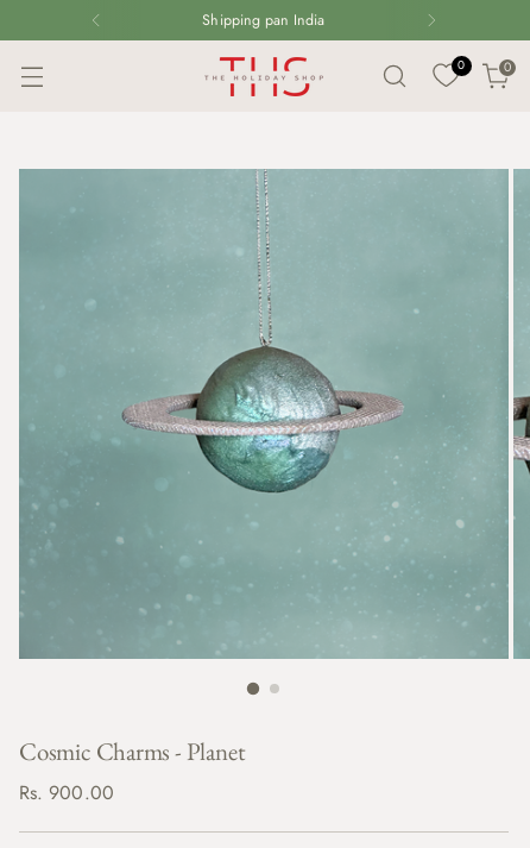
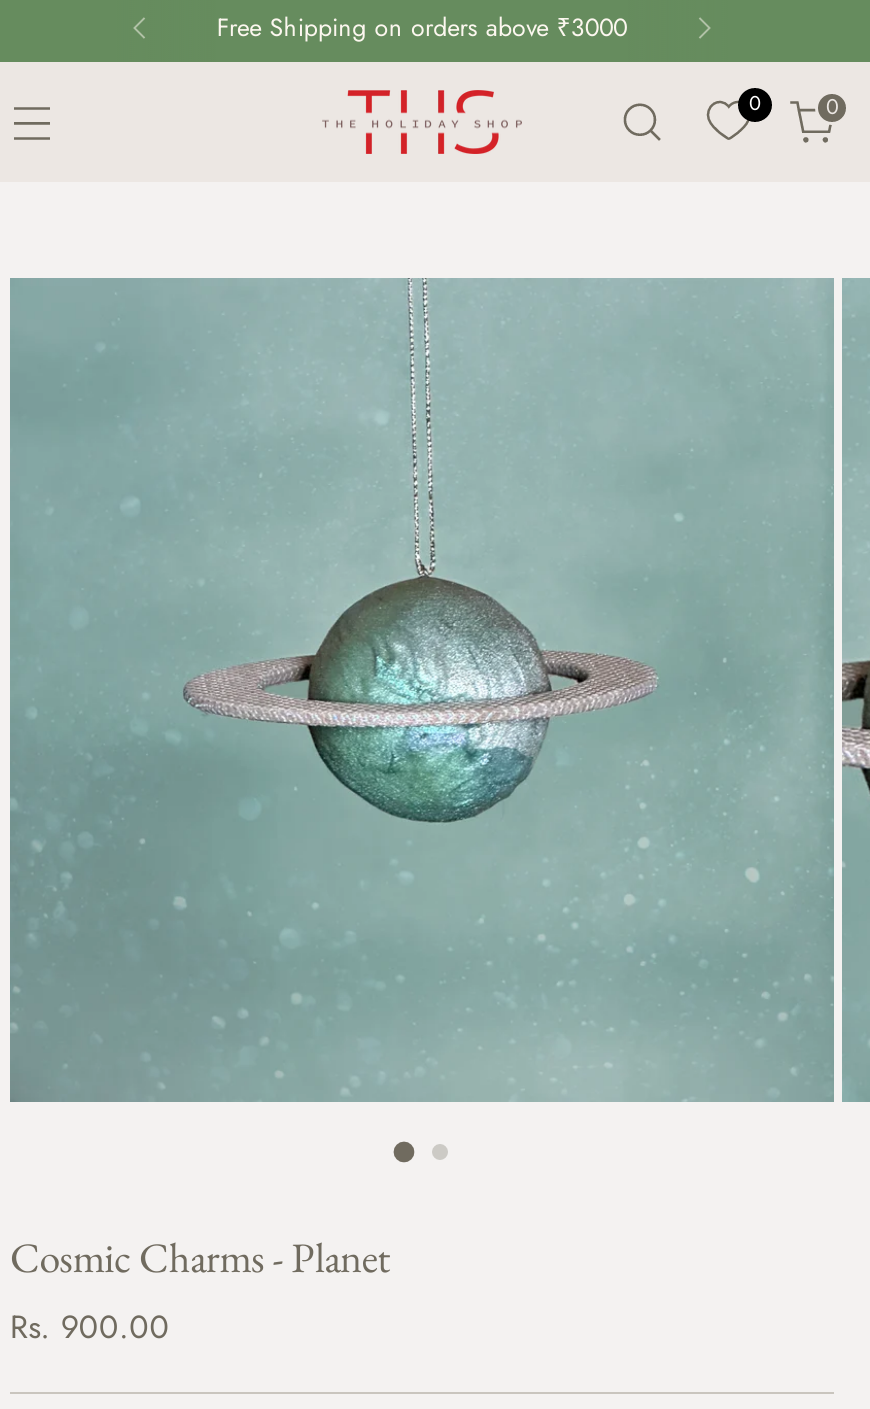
- Shipping pan India
+ Free Shipping on orders above ₹3000
